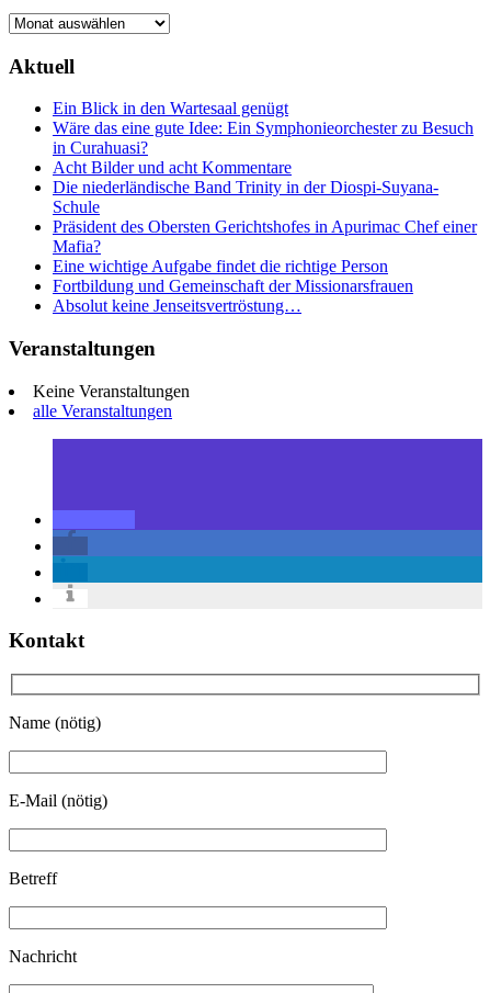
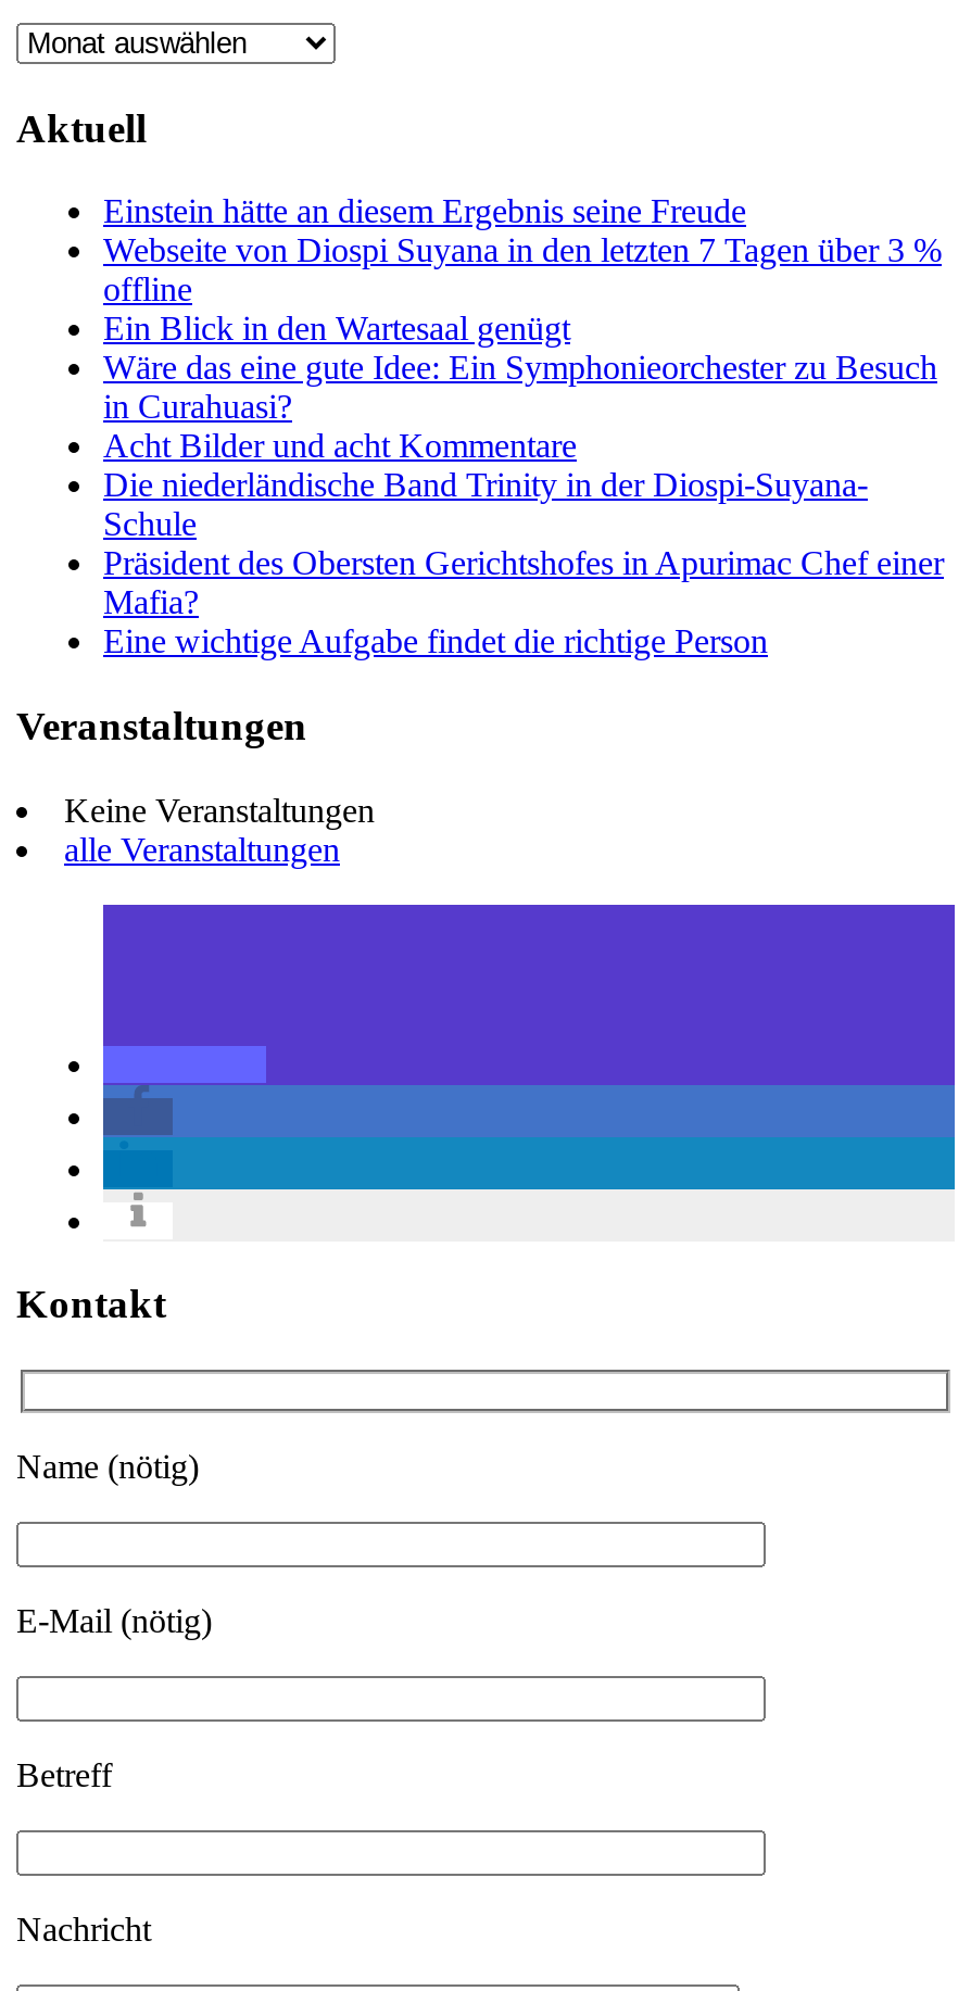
+ Einstein hätte an diesem Ergebnis seine Freude
+ Webseite von Diospi Suyana in den letzten 7 Tagen über 3 %
+ offline

moved down: Ein Blick in den Wartesaal genügt | Wäre das eine gute Idee: Ein Symphonieorchester zu Besuch | in Curahuasi? | ... | Mafia? | Eine wichtige Aufgabe findet die richtige Person

- Fortbildung und Gemeinschaft der Missionarsfrauen
- Absolut keine Jenseitsvertröstung…
